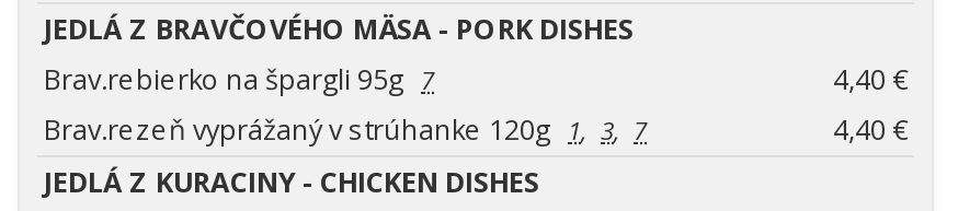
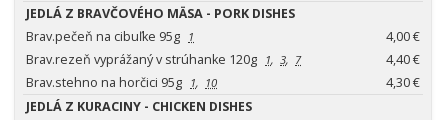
- Brav.rebierko na špargli 95g 7
+ Brav.pečeň na cibuľke 95g 1

- 4,40 €
+ 4,00 €

+ Brav.stehno na horčici 95g 1, 10
+ 4,30 €
